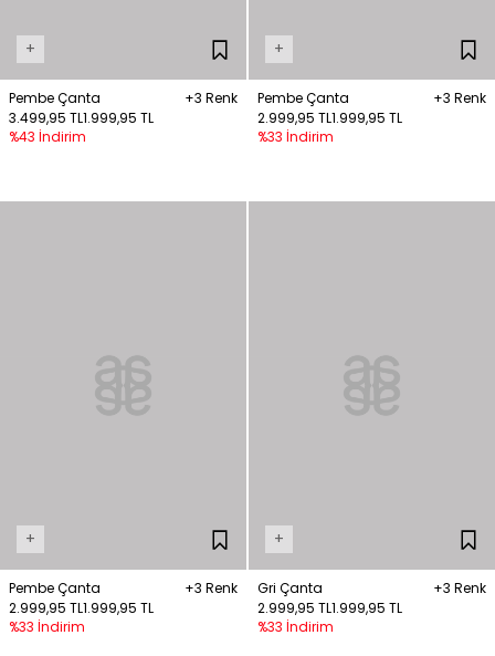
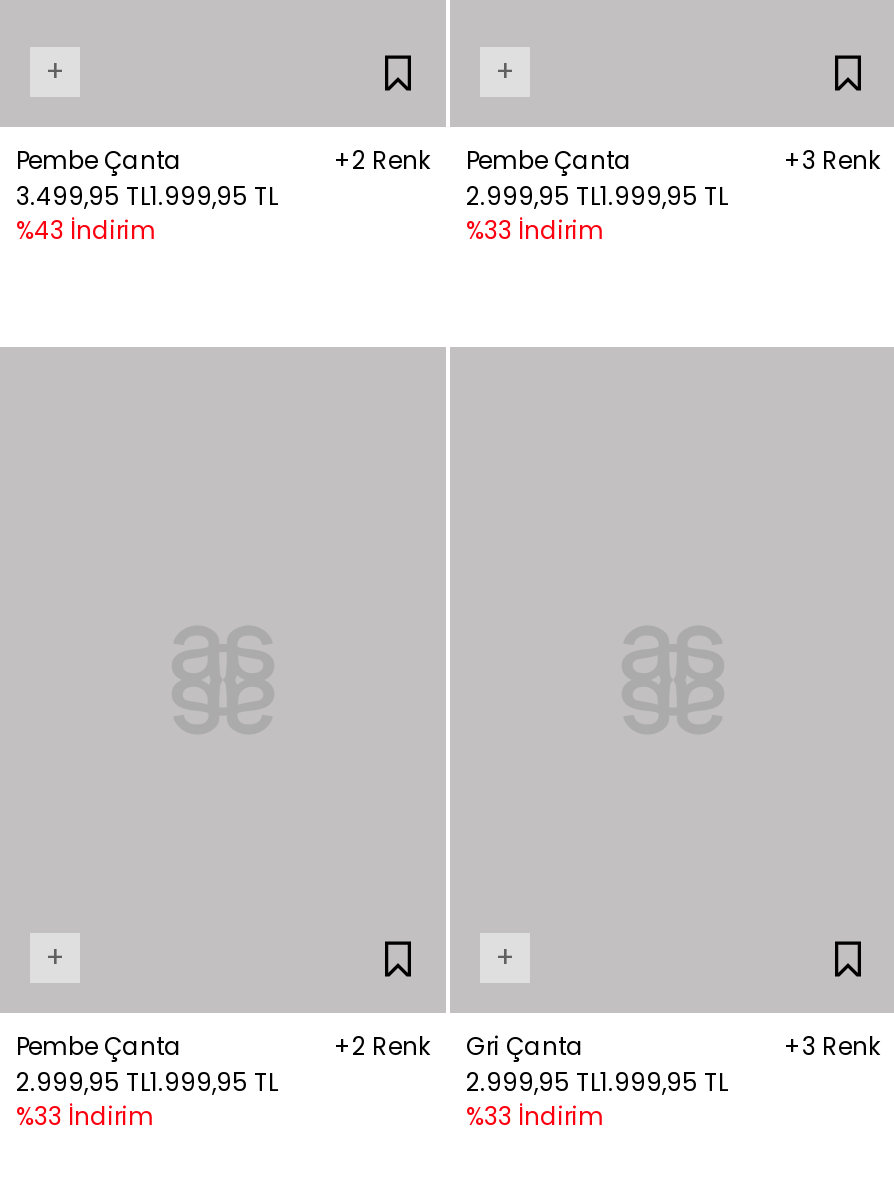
- +3 Renk Pembe Çanta
+ +2 Renk Pembe Çanta

- +3 Renk Gri Çanta
+ +2 Renk Gri Çanta
